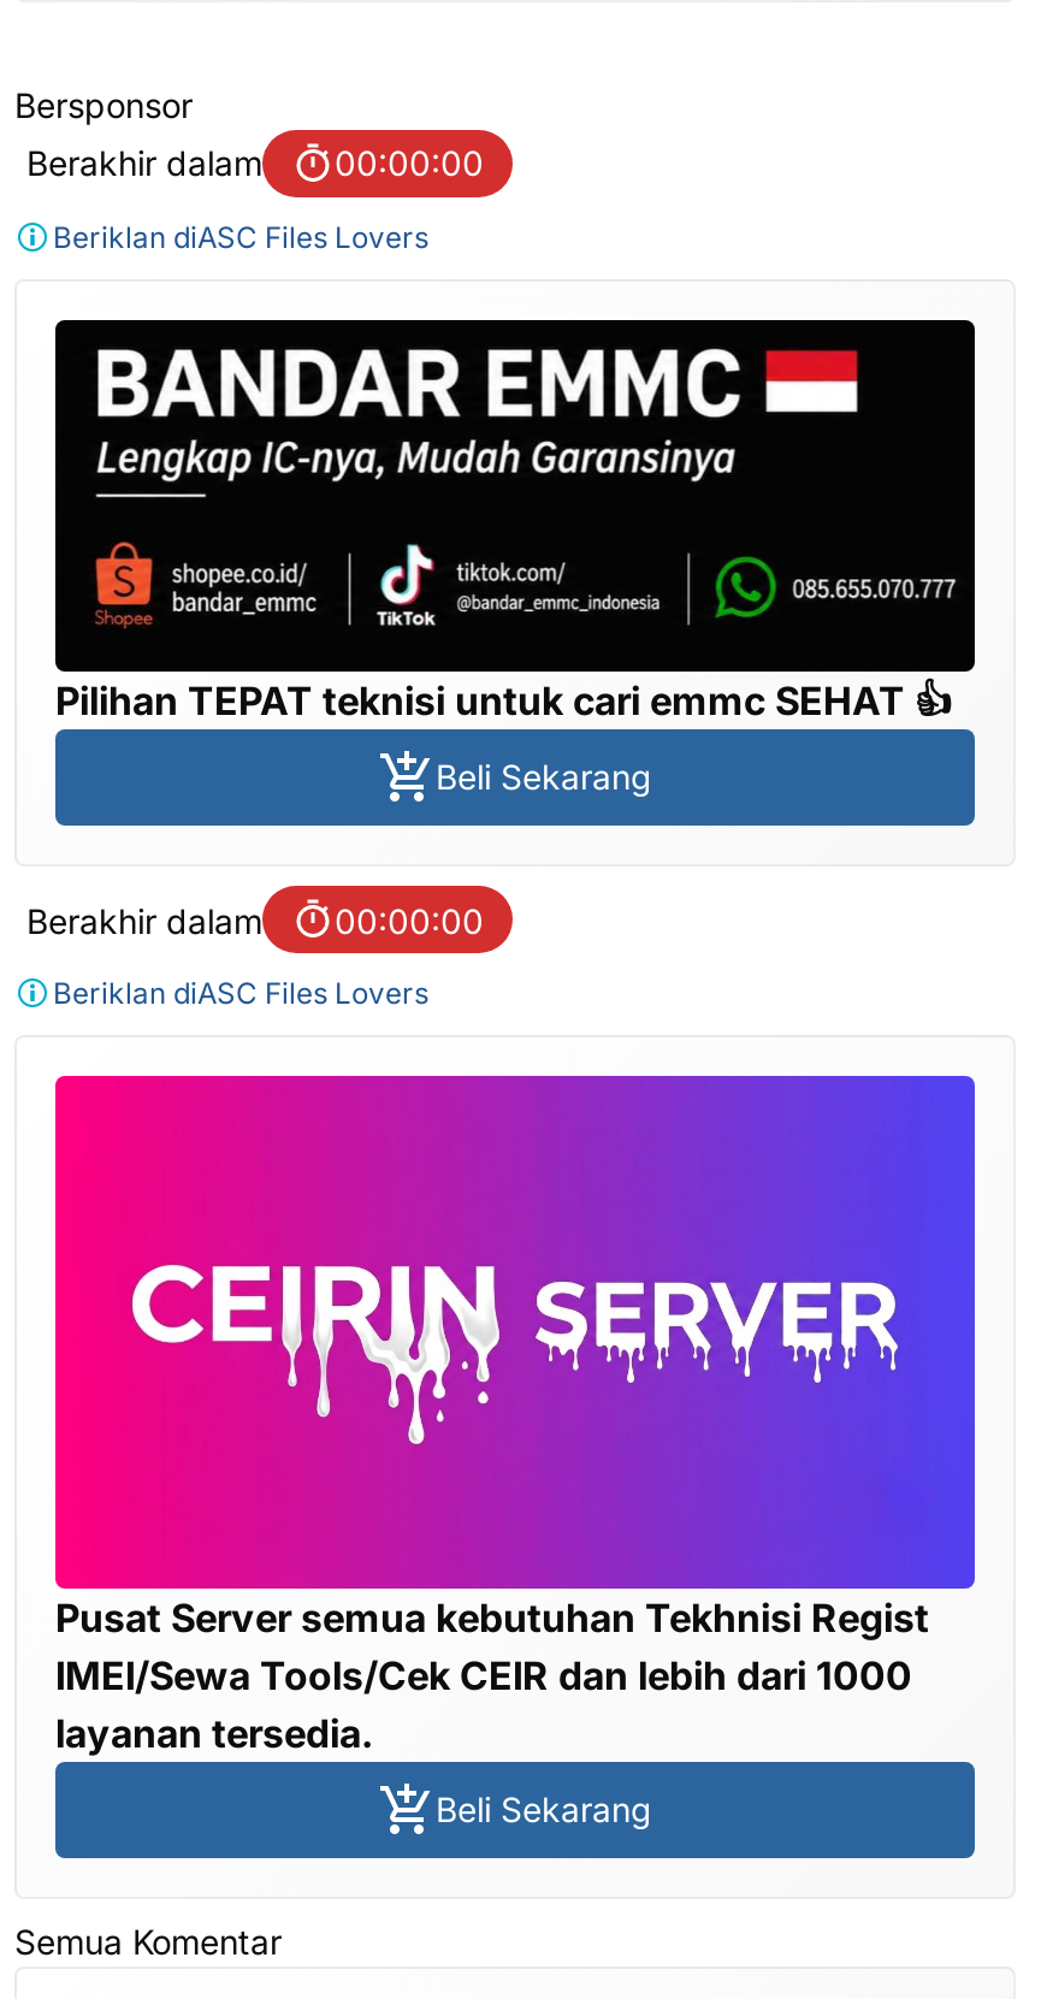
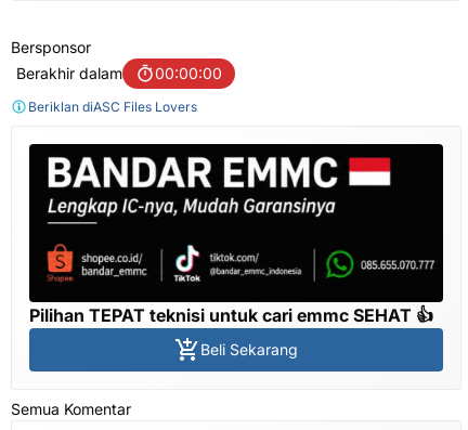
- Berakhir dalam
- 00:00:00
- Beriklan diASC Files Lovers

- [image]
- Pusat Server semua kebutuhan Tekhnisi Regist
- IMEI/Sewa Tools/Cek CEIR dan lebih dari 1000
- layanan tersedia.
- Beli Sekarang
